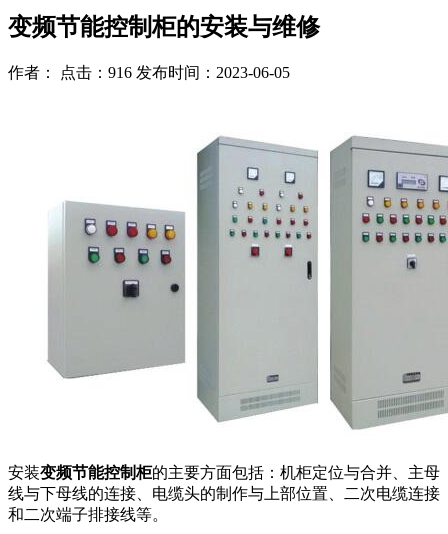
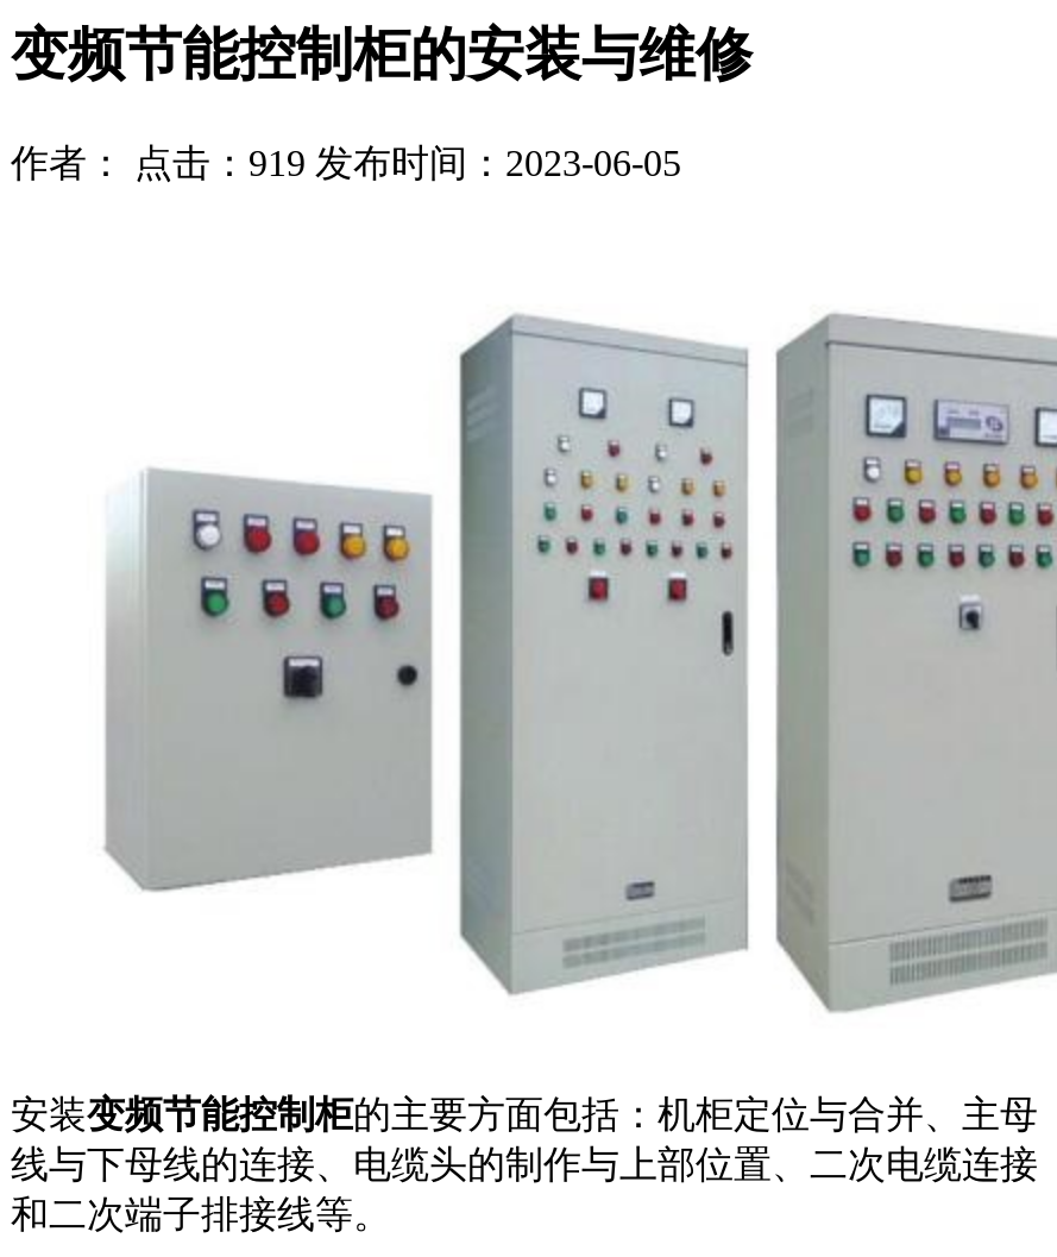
- 作者： 点击：916 发布时间：2023-06-05
+ 作者： 点击：919 发布时间：2023-06-05
